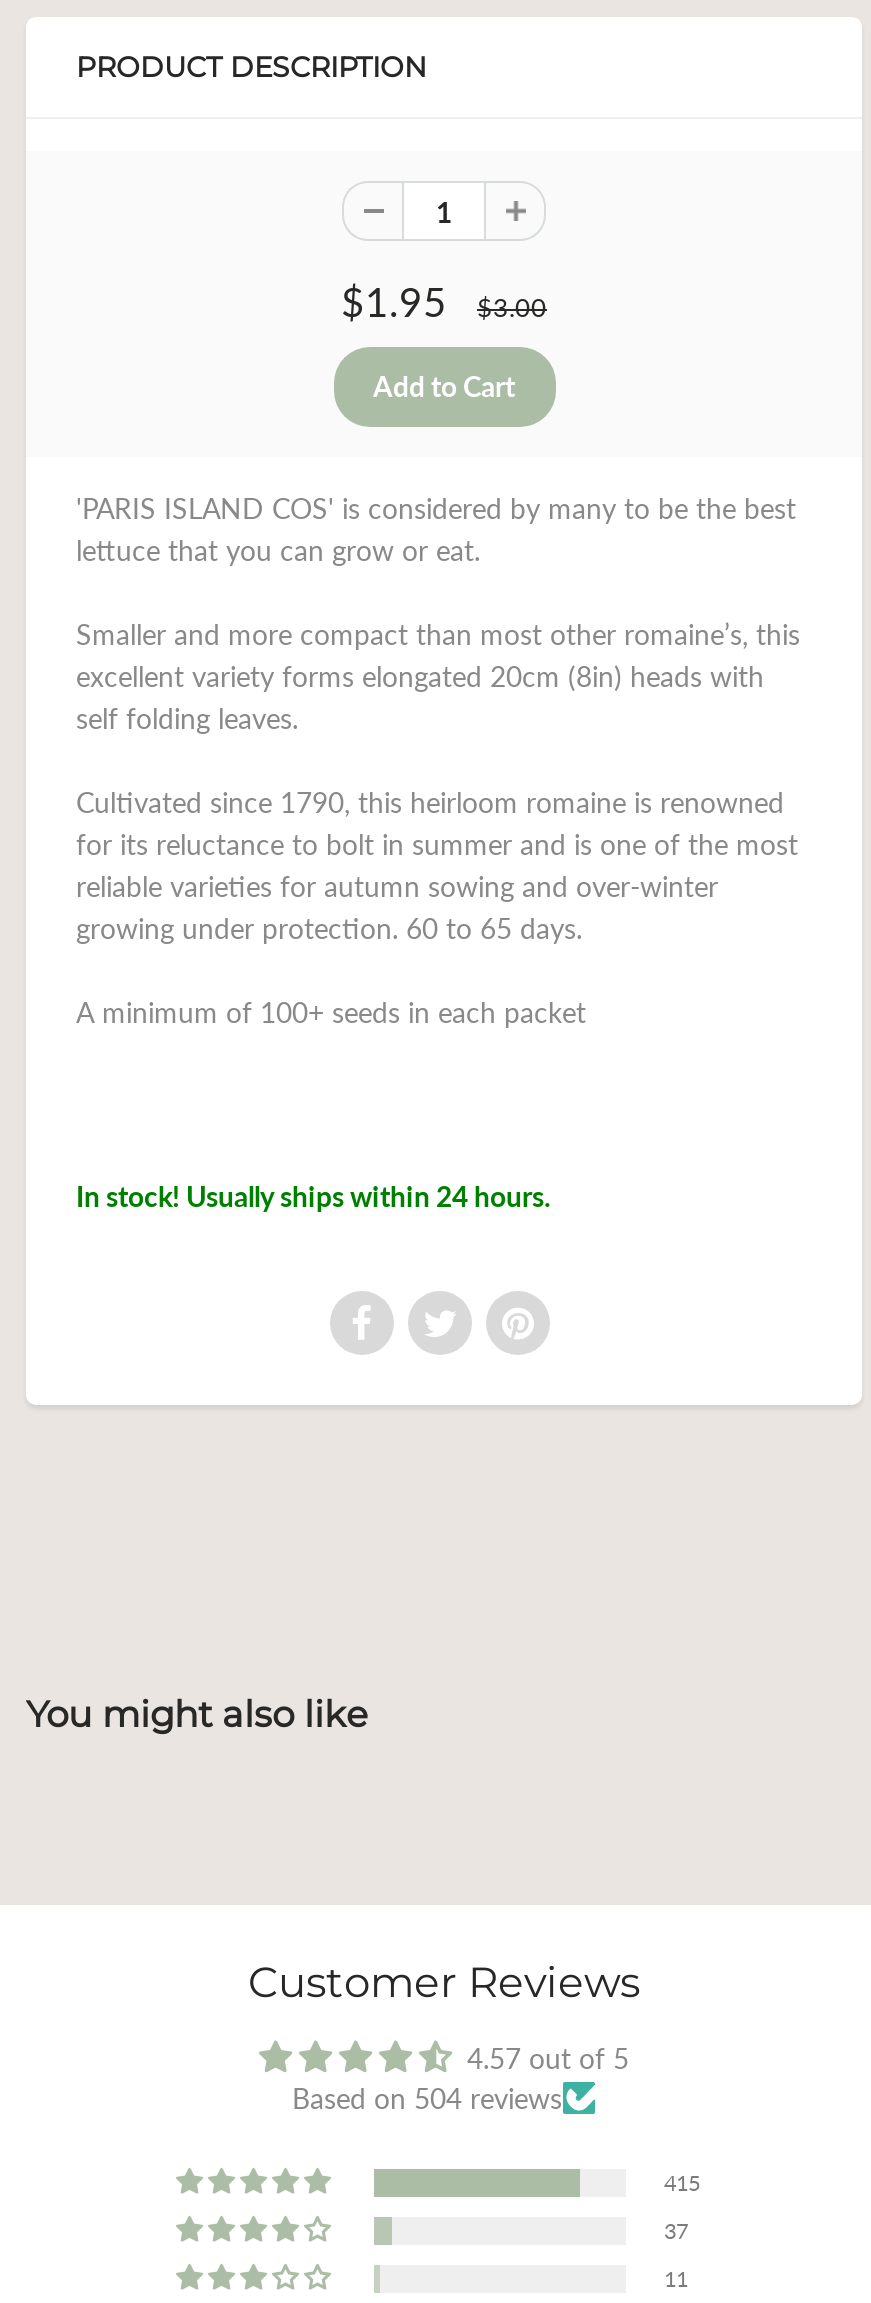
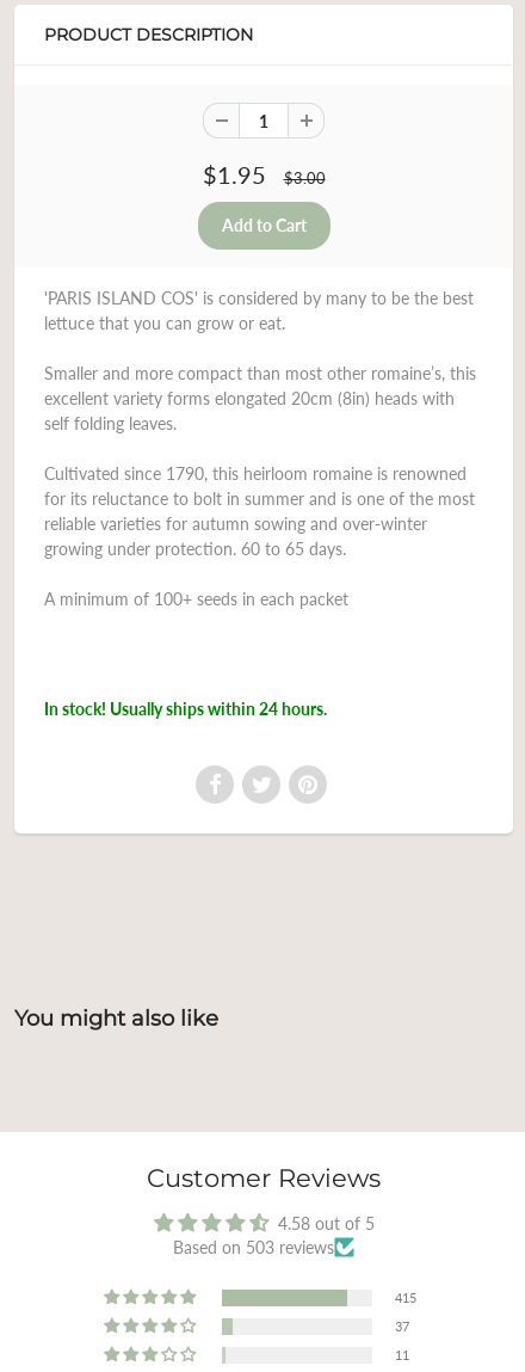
- 4.57 out of 5
+ 4.58 out of 5

- Based on 504 reviews
+ Based on 503 reviews
